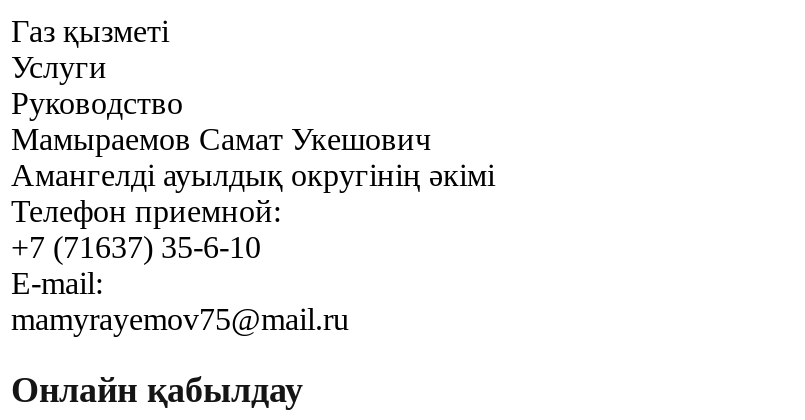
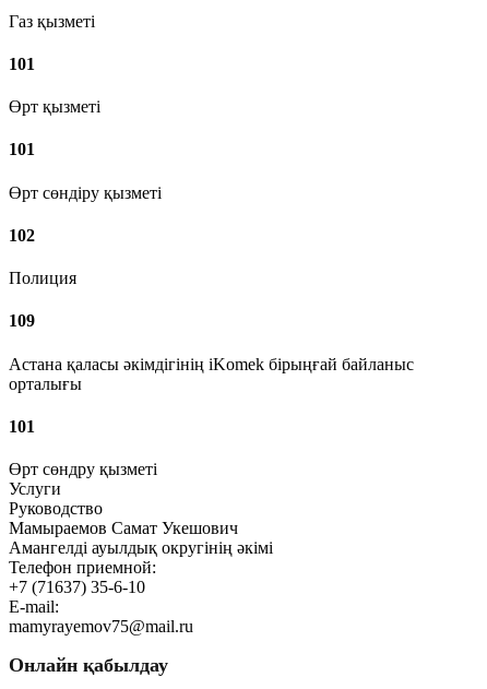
+ 101
+ Өрт қызметі
+ 101
+ Өрт сөндіру қызметі
+ 102
+ Полиция
+ 109
+ Астана қаласы әкімдігінің iKomek бірыңғай байланыс
+ орталығы
+ 101
+ Өрт сөндру қызметі
